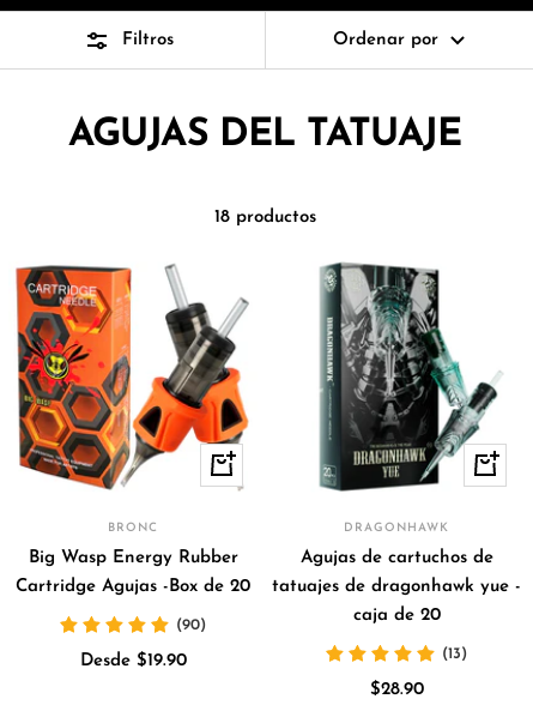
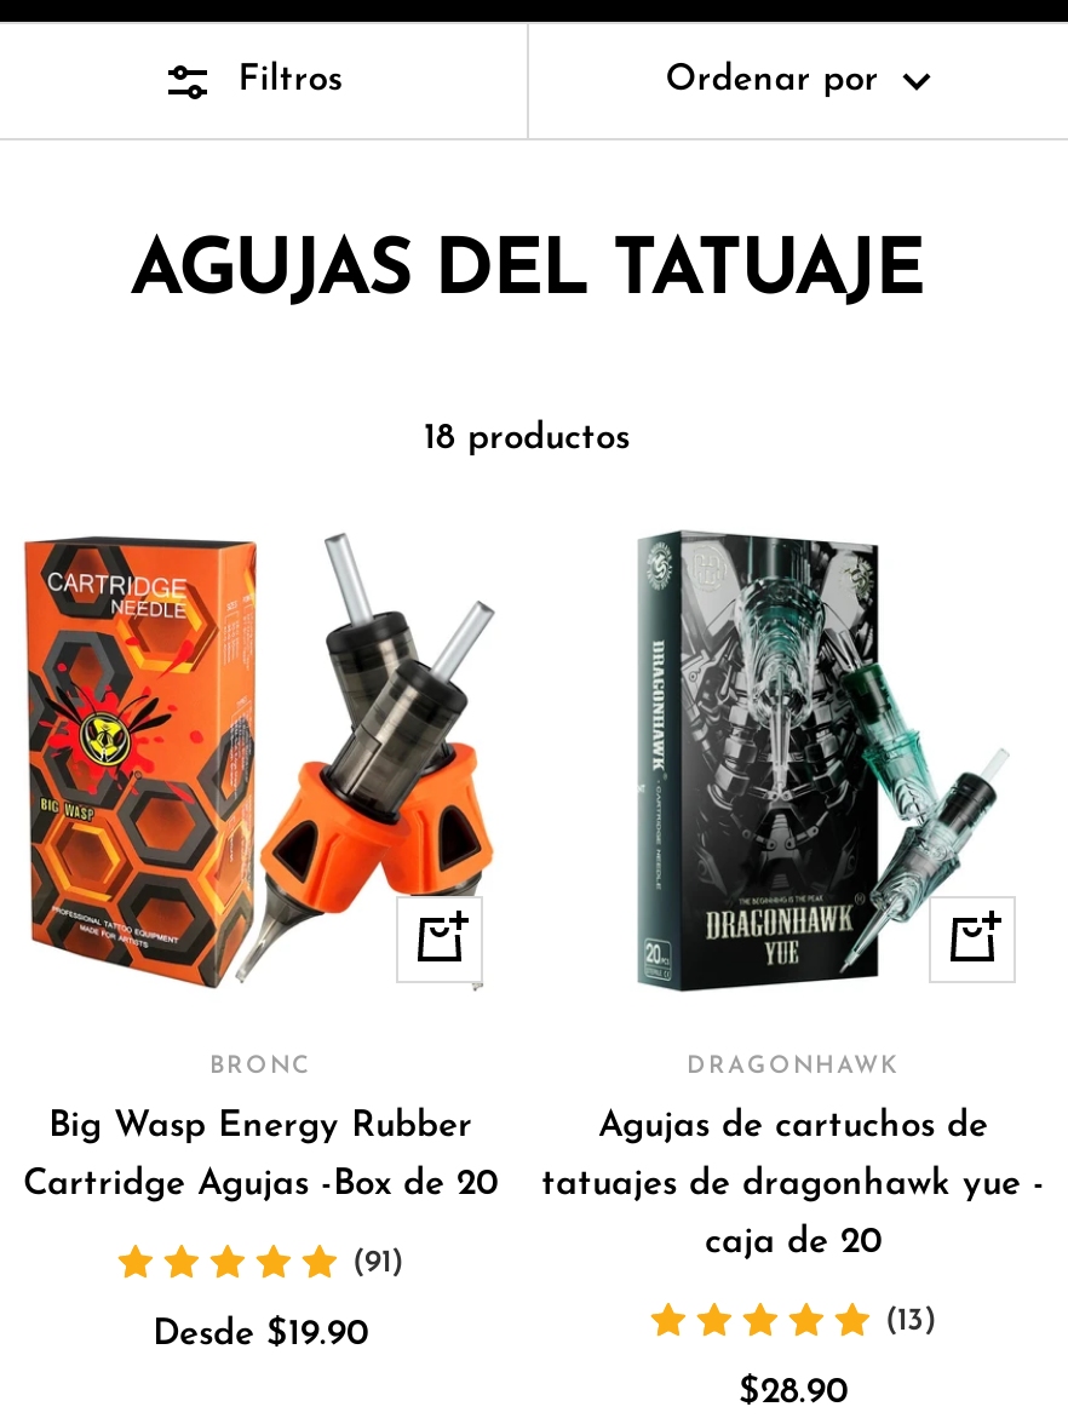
- (90)
+ (91)
